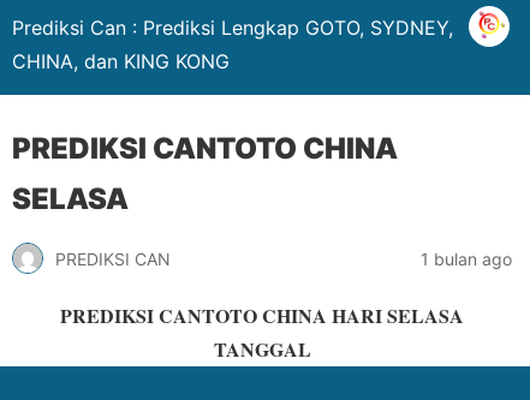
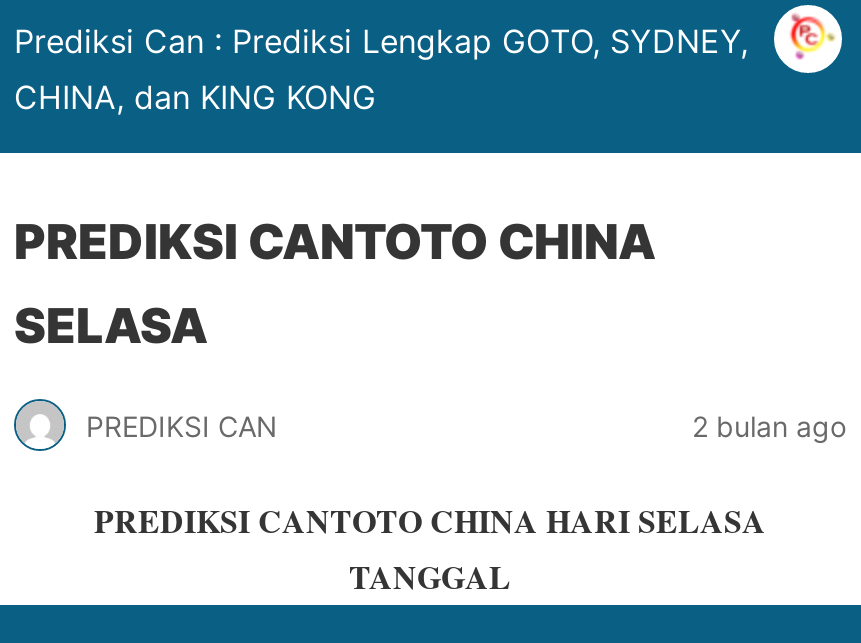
- 1 bulan ago
+ 2 bulan ago
